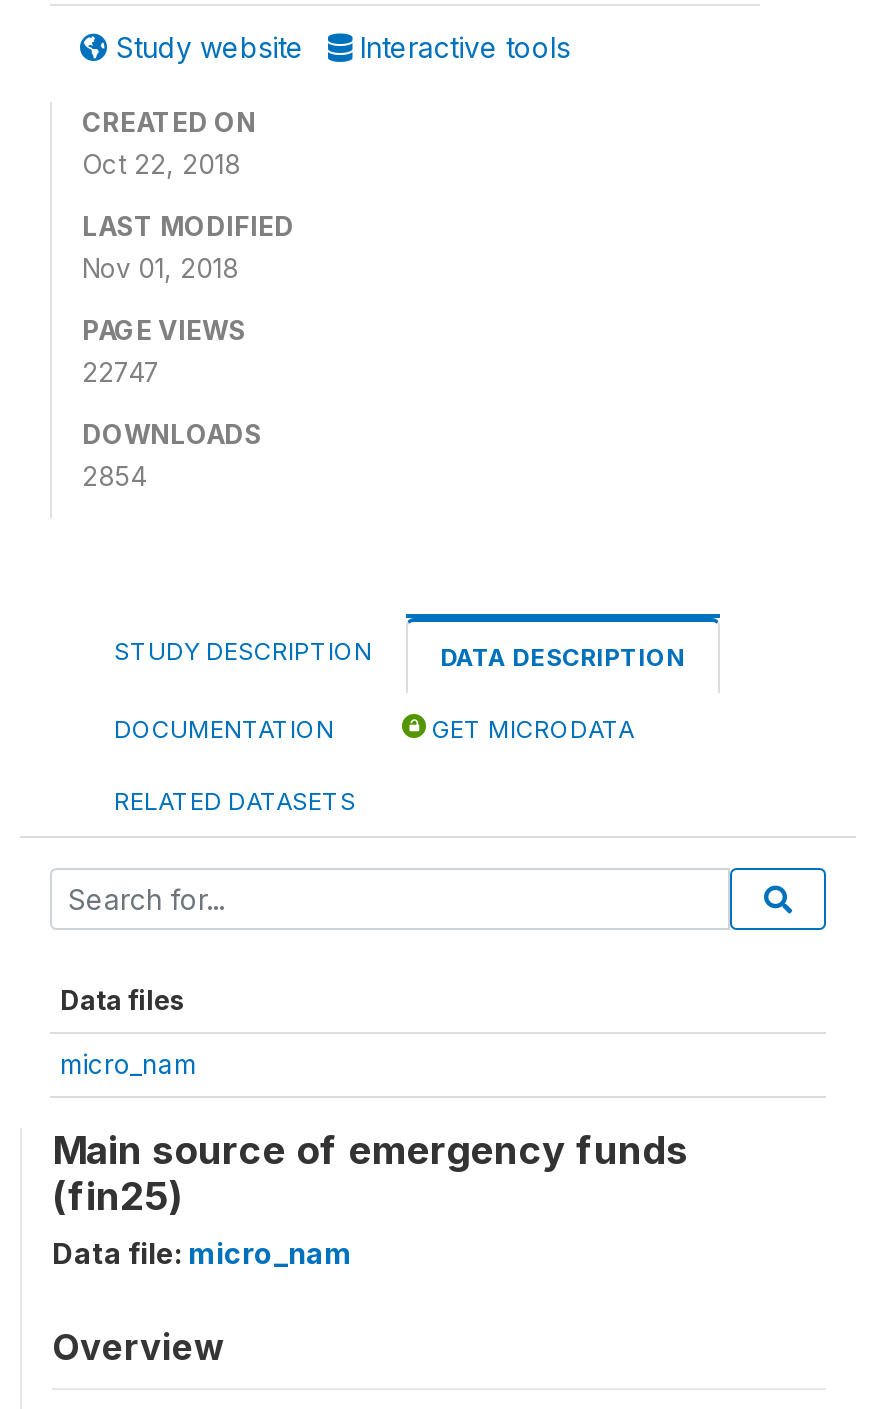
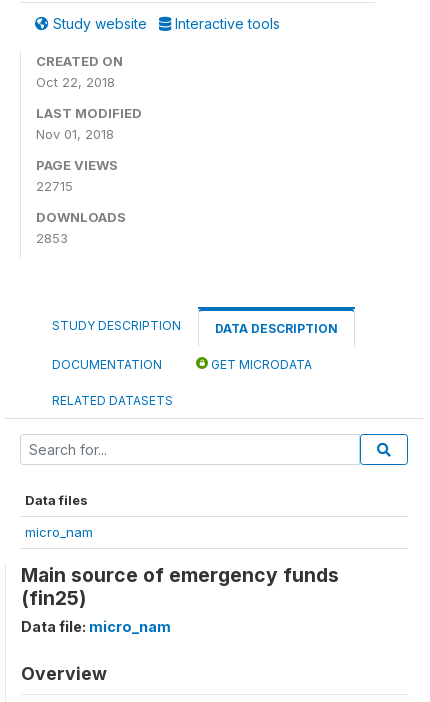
- 22747
+ 22715

- 2854
+ 2853
